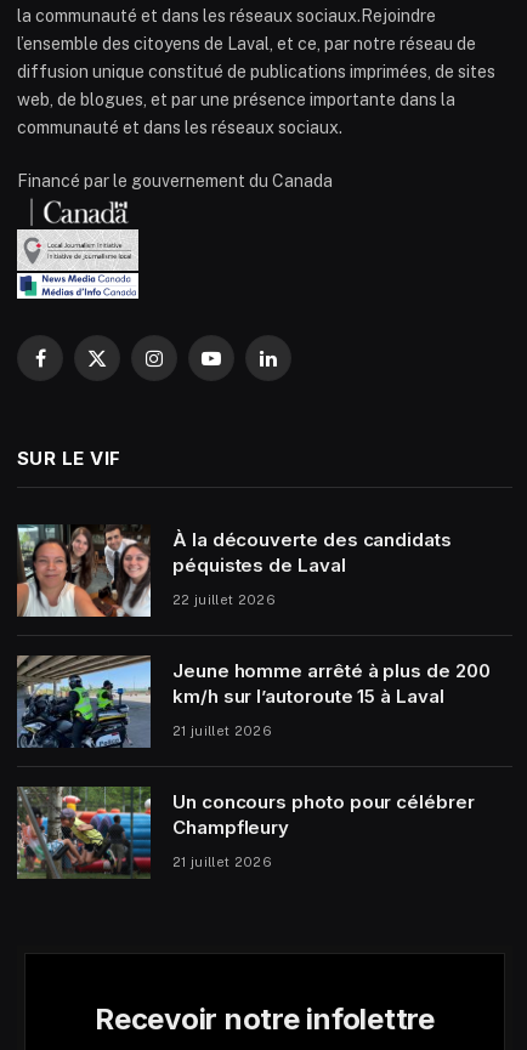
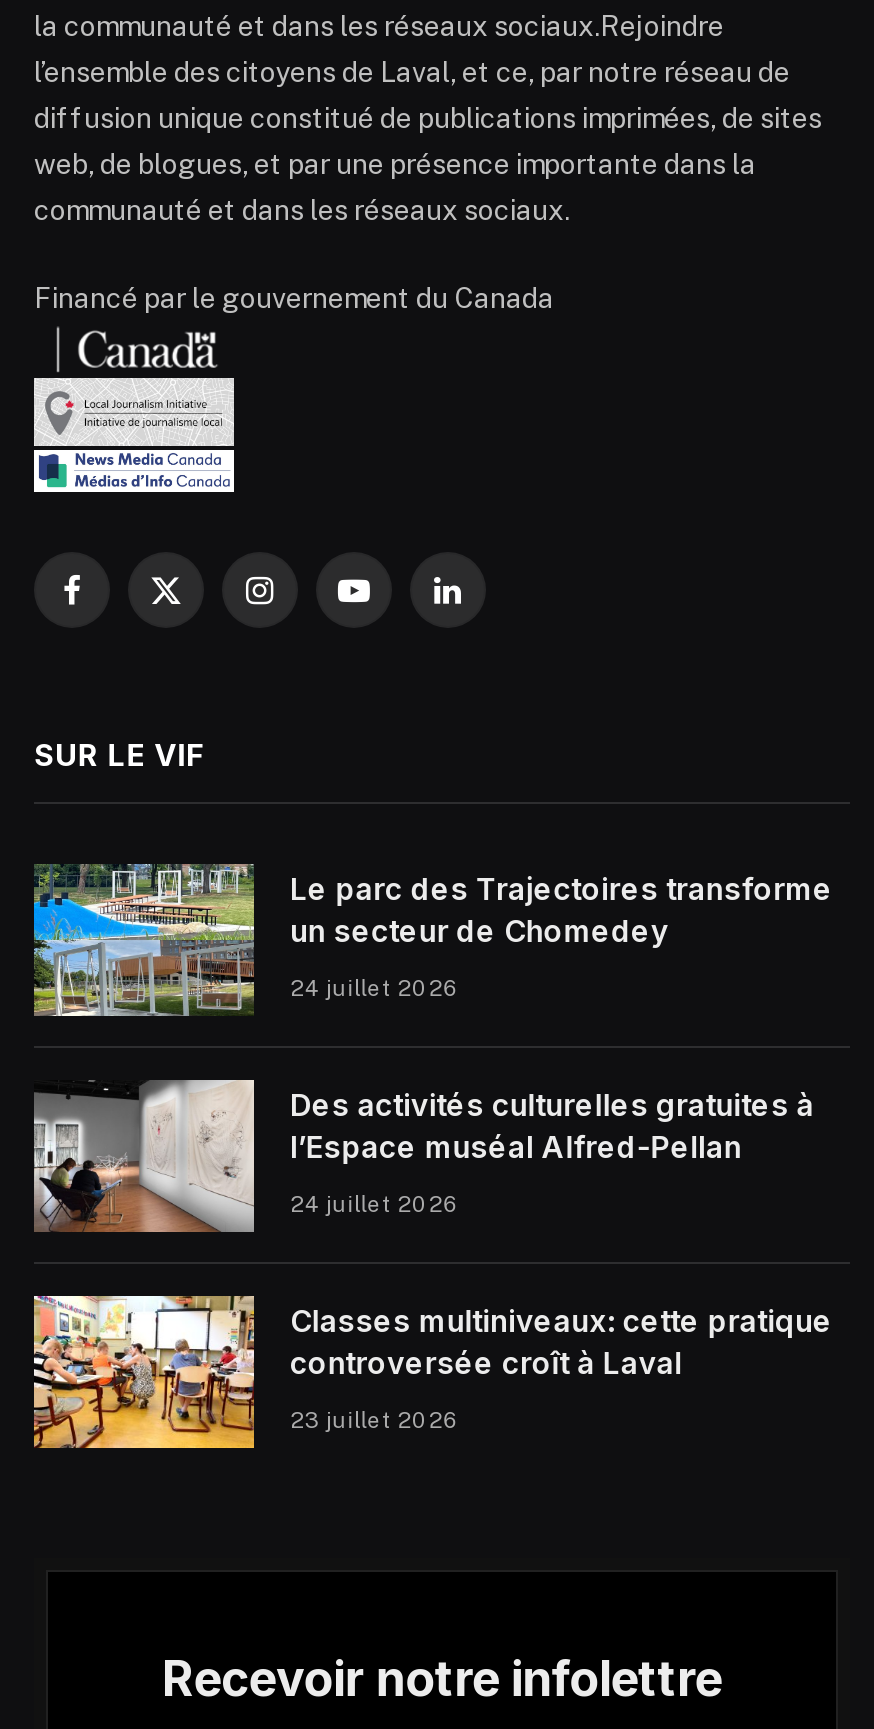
- [image]
- À la découverte des candidats
- péquistes de Laval
+ [image]
+ Le parc des Trajectoires transforme
+ un secteur de Chomedey

- 22 juillet 2026
+ 24 juillet 2026

- [image]
- Jeune homme arrêté à plus de 200
- km/h sur l’autoroute 15 à Laval
+ [image]
+ Des activités culturelles gratuites à
+ l’Espace muséal Alfred-Pellan

- 21 juillet 2026
+ 24 juillet 2026

- [image]
- Un concours photo pour célébrer
- Champfleury
+ [image]
+ Classes multiniveaux: cette pratique
+ controversée croît à Laval

- 21 juillet 2026
+ 23 juillet 2026
